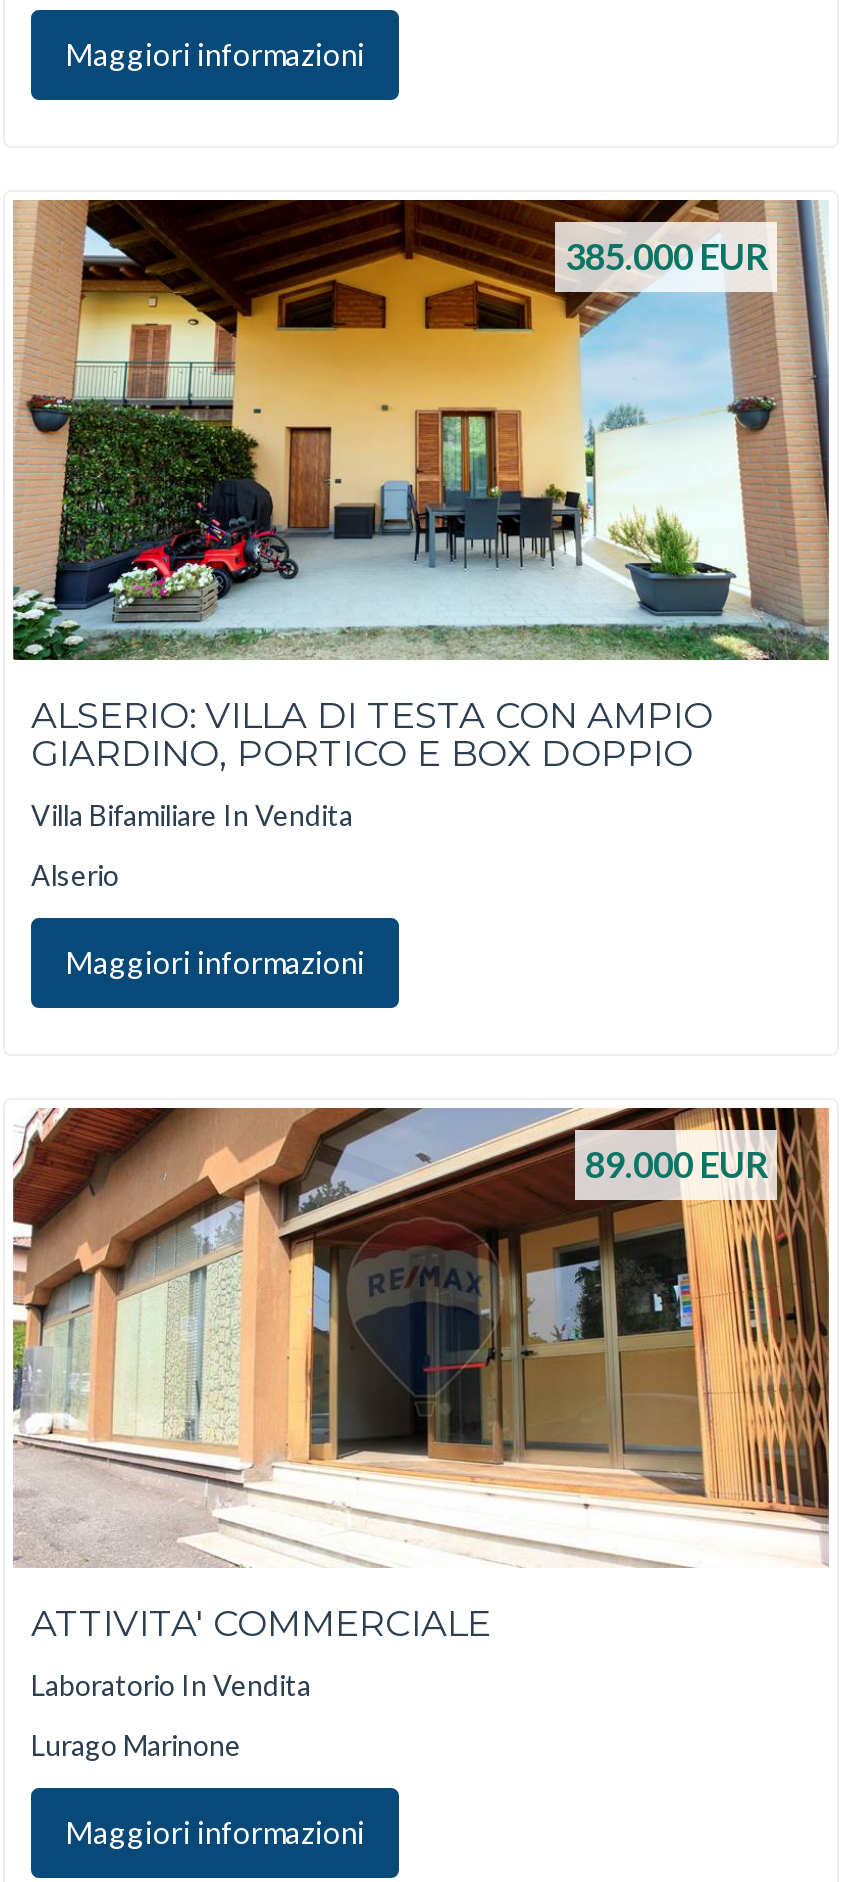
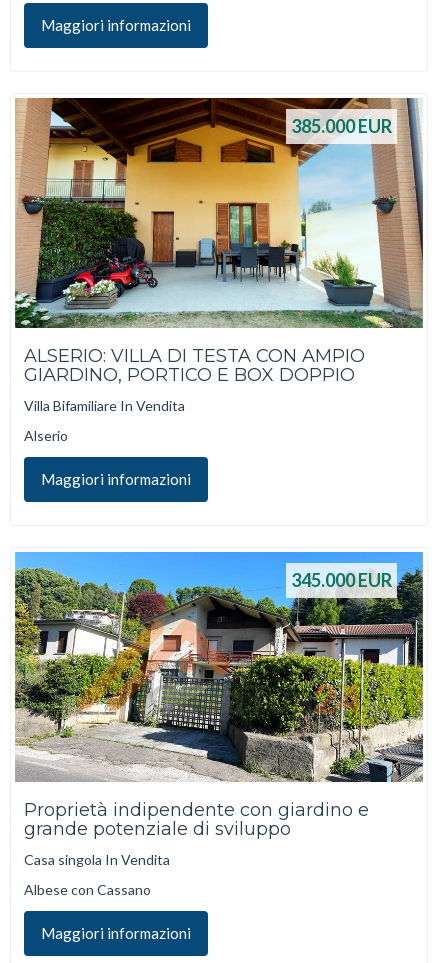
- [image]
- 89.000 EUR
+ [image]
+ 345.000 EUR

- ATTIVITA' COMMERCIALE
+ Proprietà indipendente con giardino e
+ grande potenziale di sviluppo

- Laboratorio In Vendita
+ Casa singola In Vendita

- Lurago Marinone
+ Albese con Cassano
